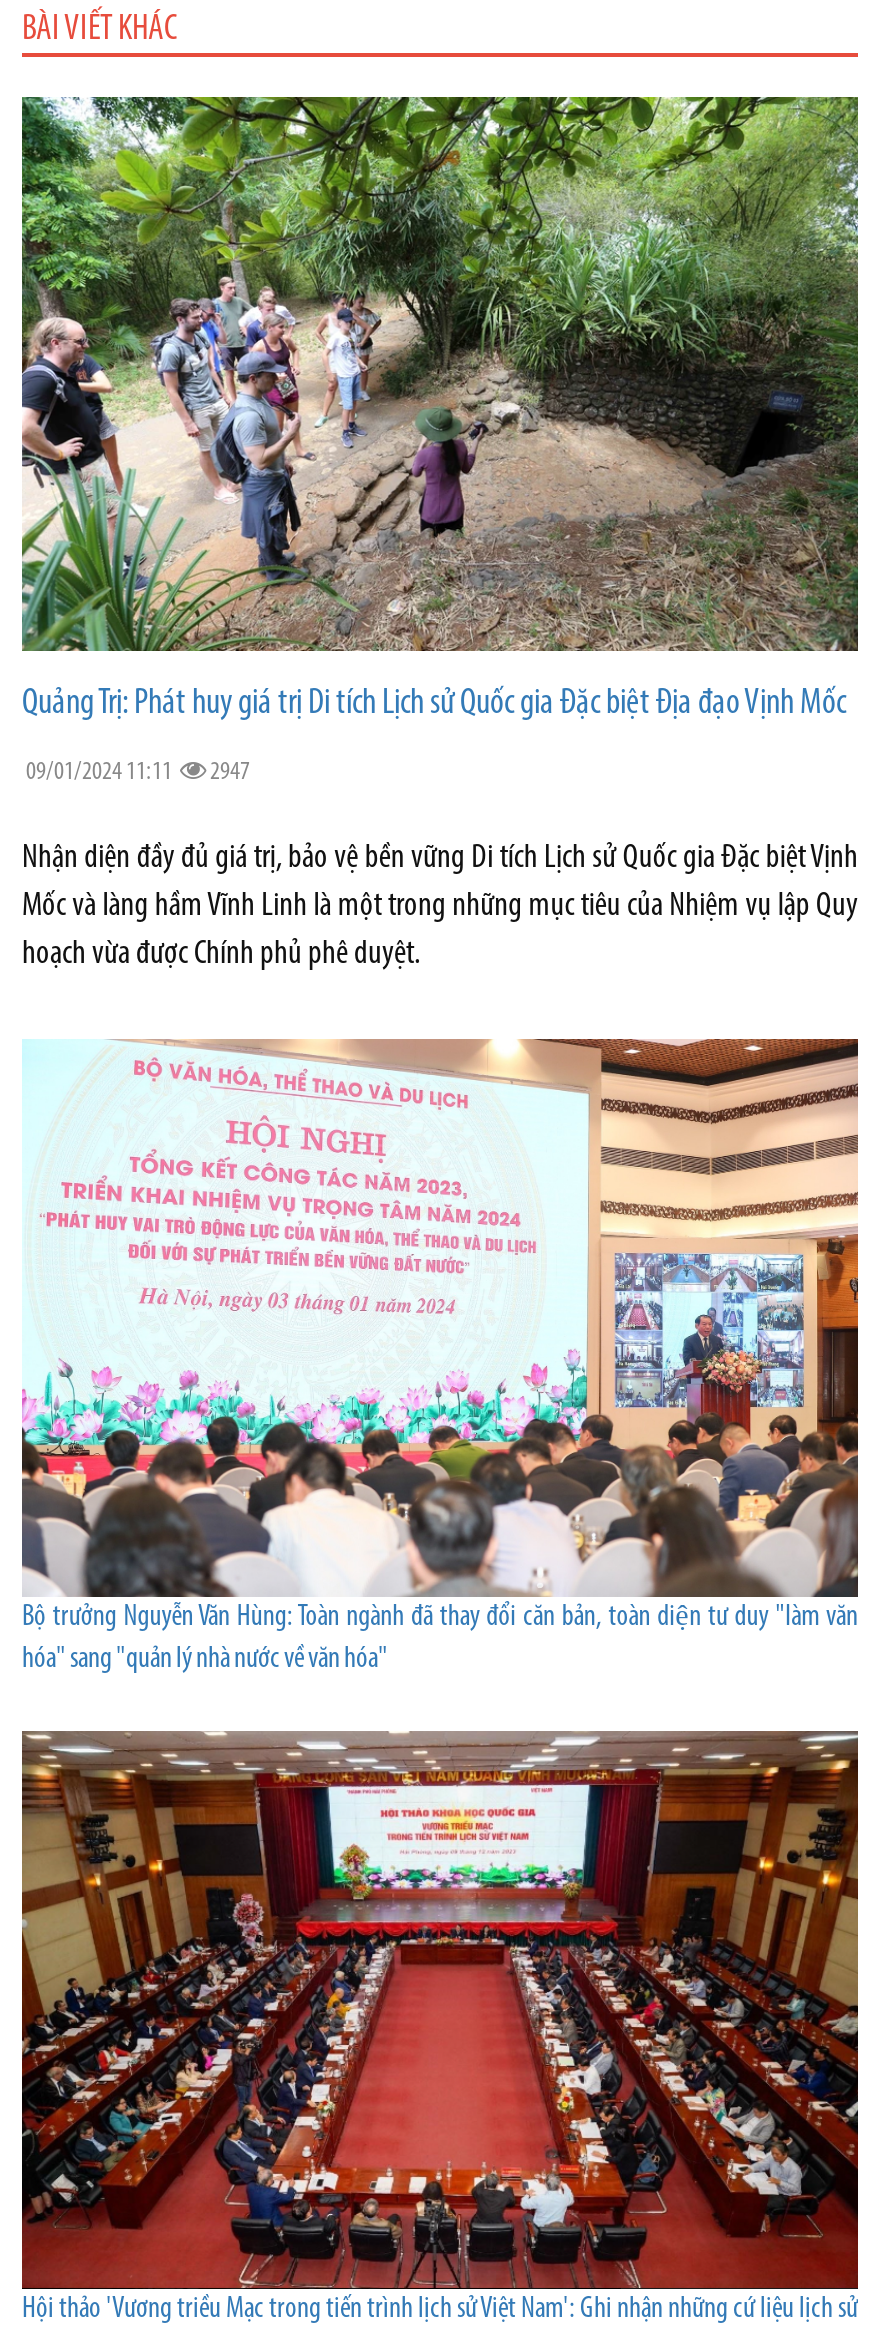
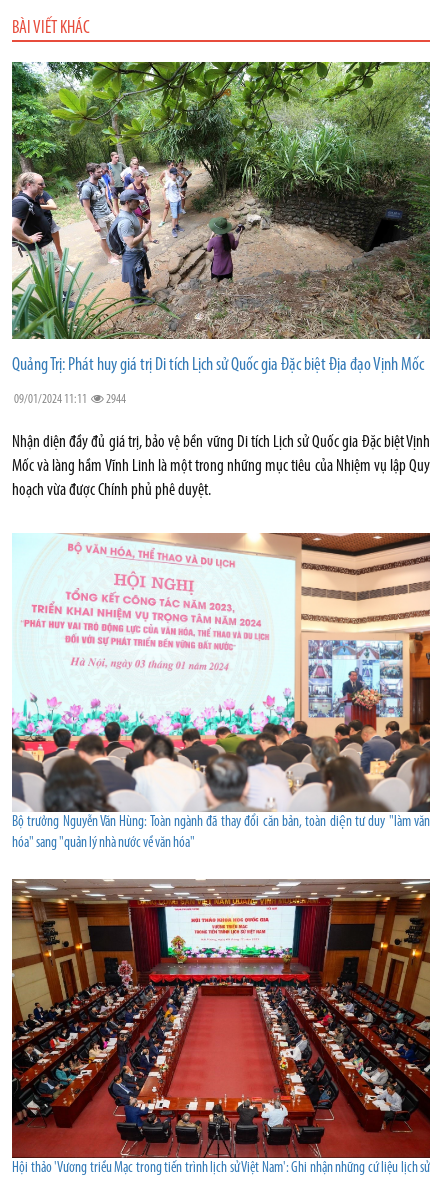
- 09/01/2024 11:11 2947
+ 09/01/2024 11:11 2944
